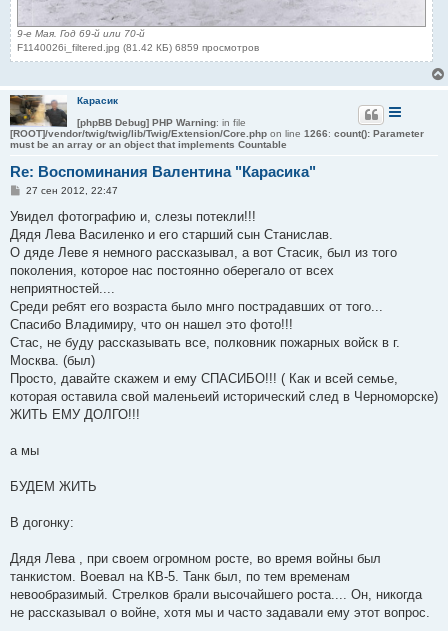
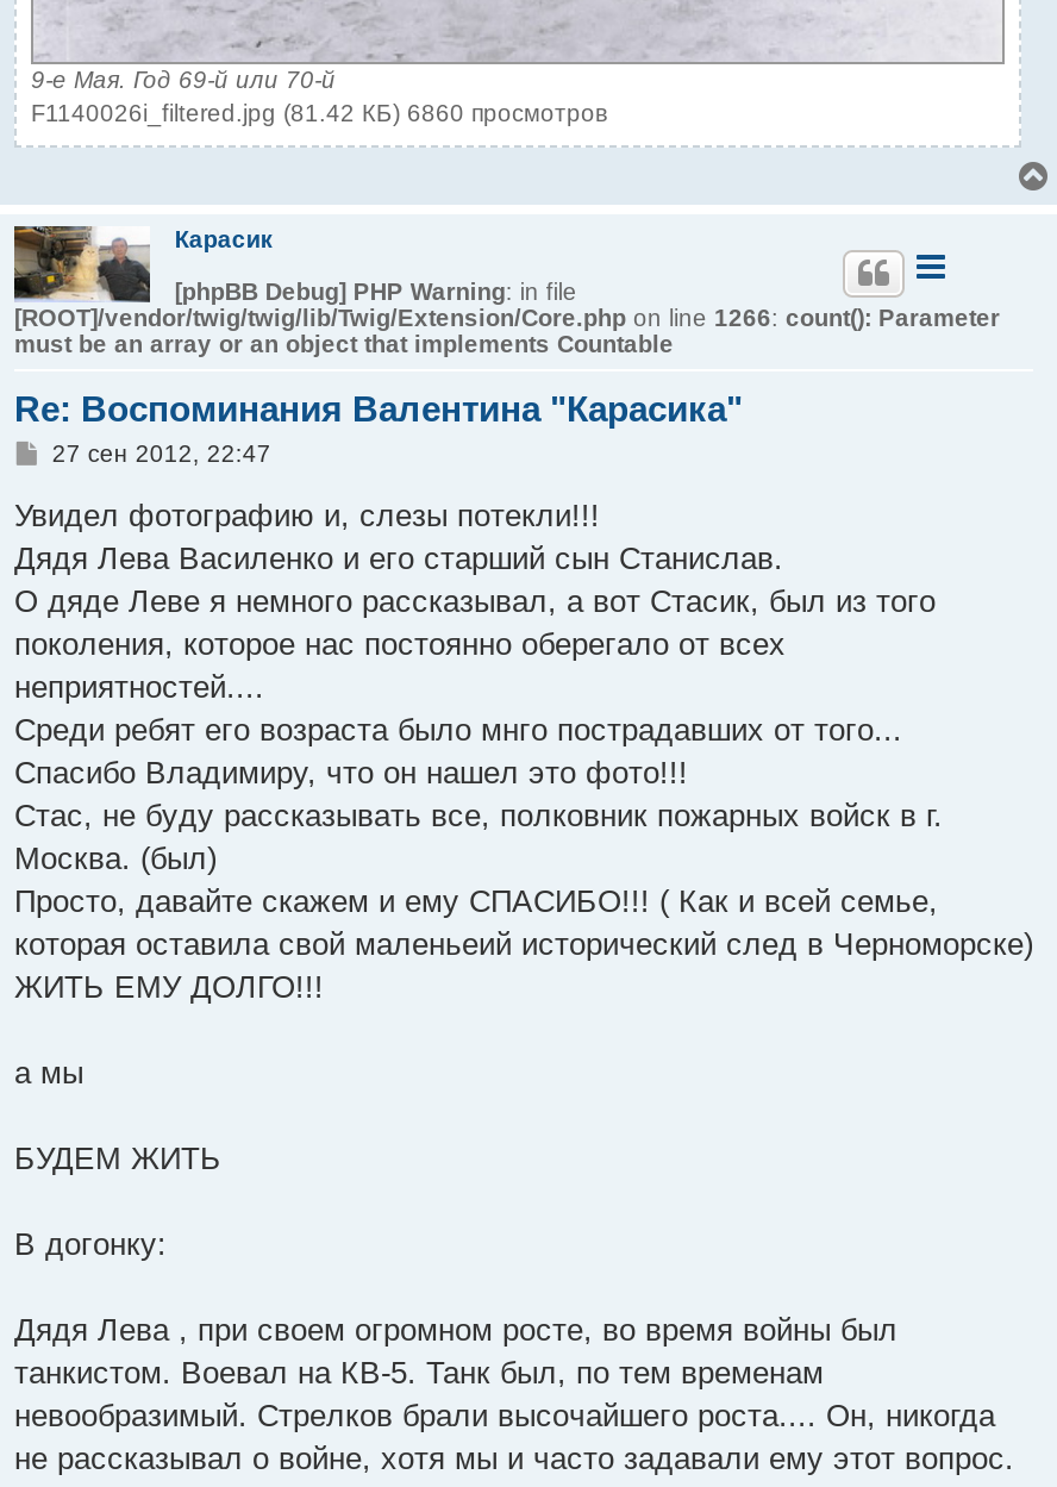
- F1140026i_filtered.jpg (81.42 КБ) 6859 просмотров
+ F1140026i_filtered.jpg (81.42 КБ) 6860 просмотров
